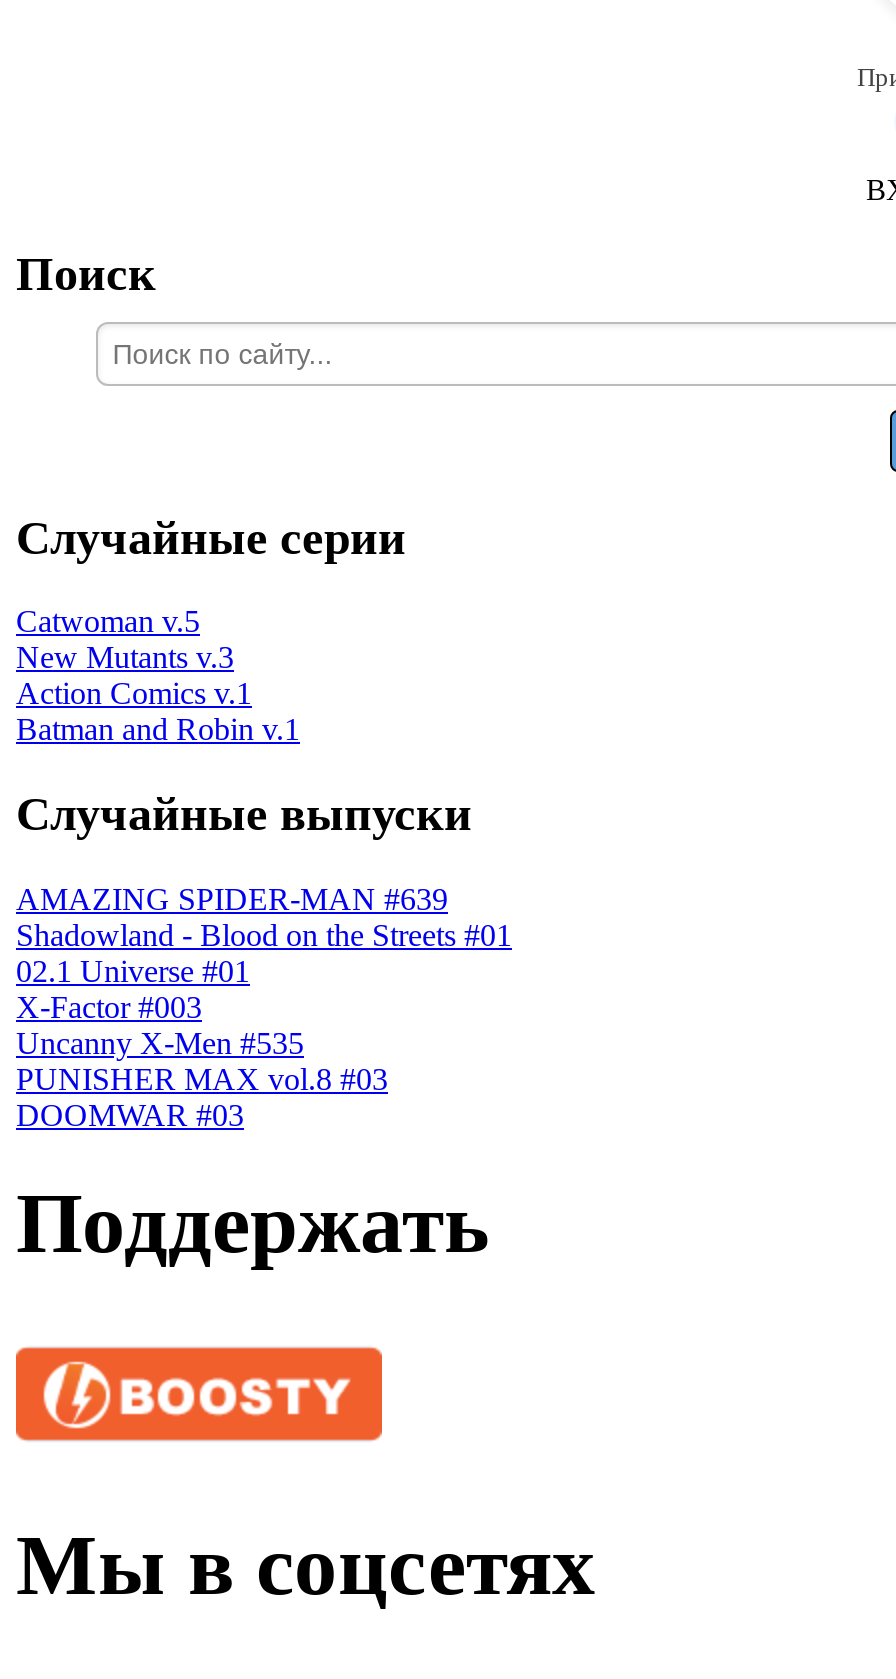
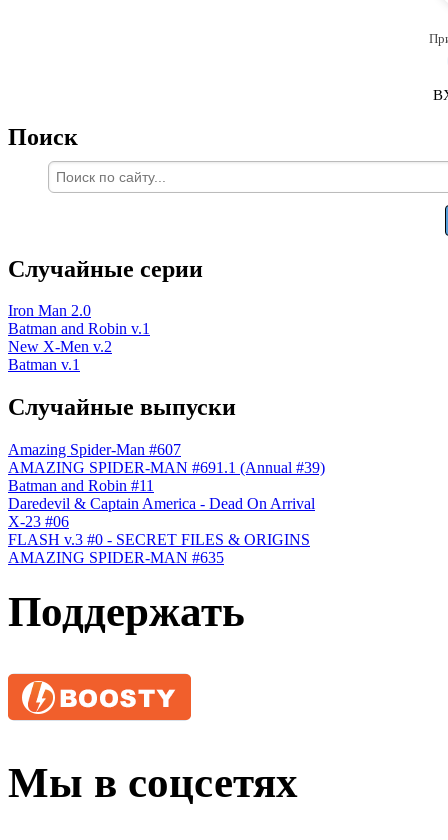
- Catwoman v.5
- New Mutants v.3
- Action Comics v.1
+ Iron Man 2.0

moved up: Batman and Robin v.1

+ New X-Men v.2
+ Batman v.1

- AMAZING SPIDER-MAN #639
- Shadowland - Blood on the Streets #01
- 02.1 Universe #01
- X-Factor #003
- Uncanny X-Men #535
- PUNISHER MAX vol.8 #03
- DOOMWAR #03
+ Amazing Spider-Man #607
+ AMAZING SPIDER-MAN #691.1 (Annual #39)
+ Batman and Robin #11
+ Daredevil & Captain America - Dead On Arrival
+ X-23 #06
+ FLASH v.3 #0 - SECRET FILES & ORIGINS
+ AMAZING SPIDER-MAN #635
